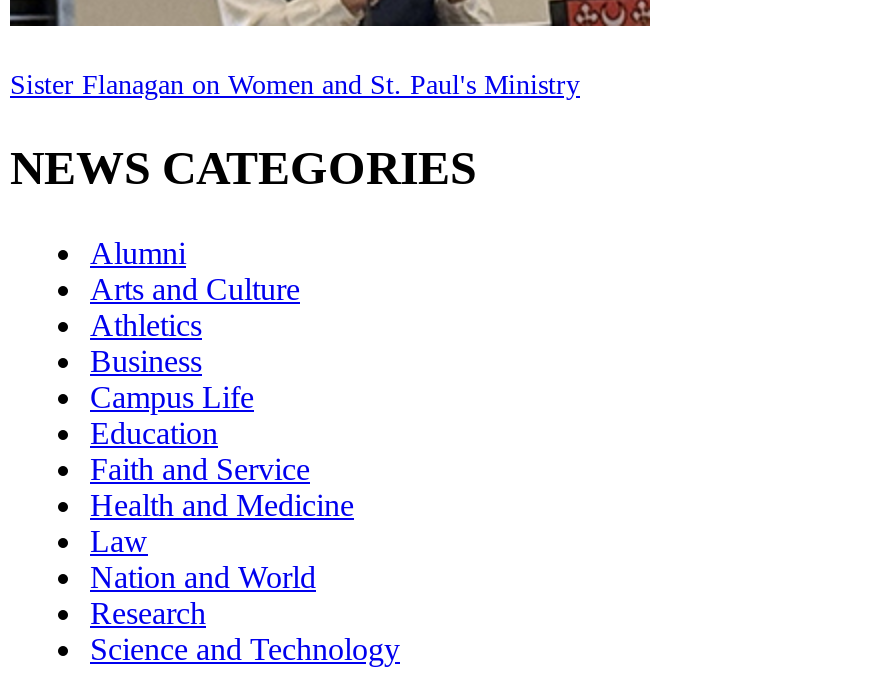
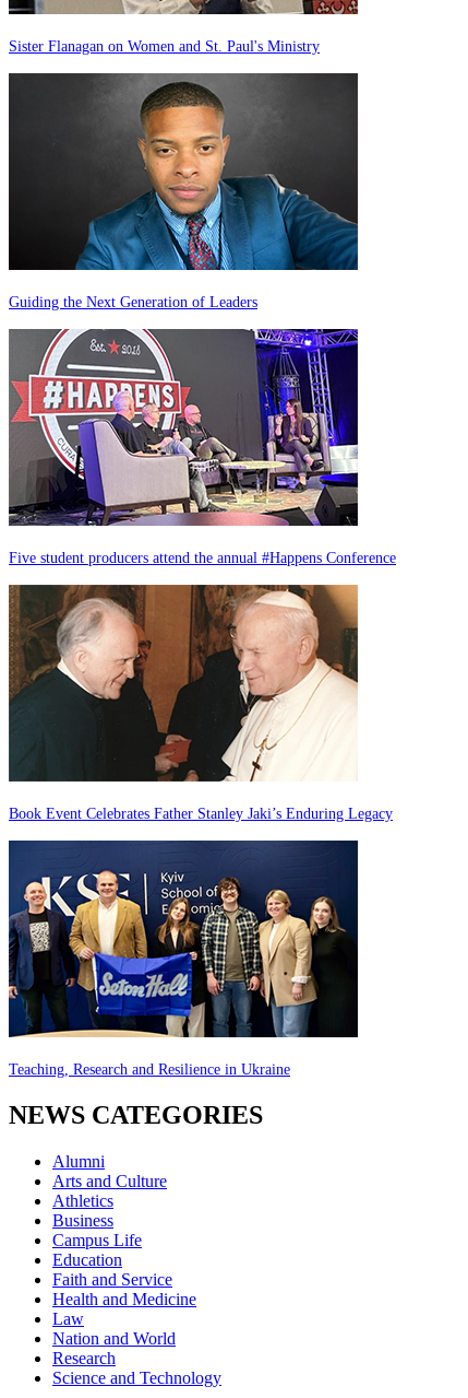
+ [image]
+ Book Event Celebrates Father Stanley Jaki’s Enduring Legacy

+ [image]
+ Teaching, Research and Resilience in Ukraine

+ [image]
+ Guiding the Next Generation of Leaders

+ [image]
+ Five student producers attend the annual #Happens Conference
